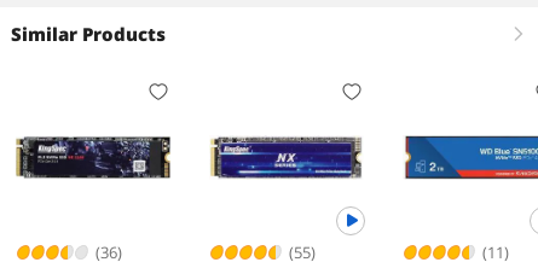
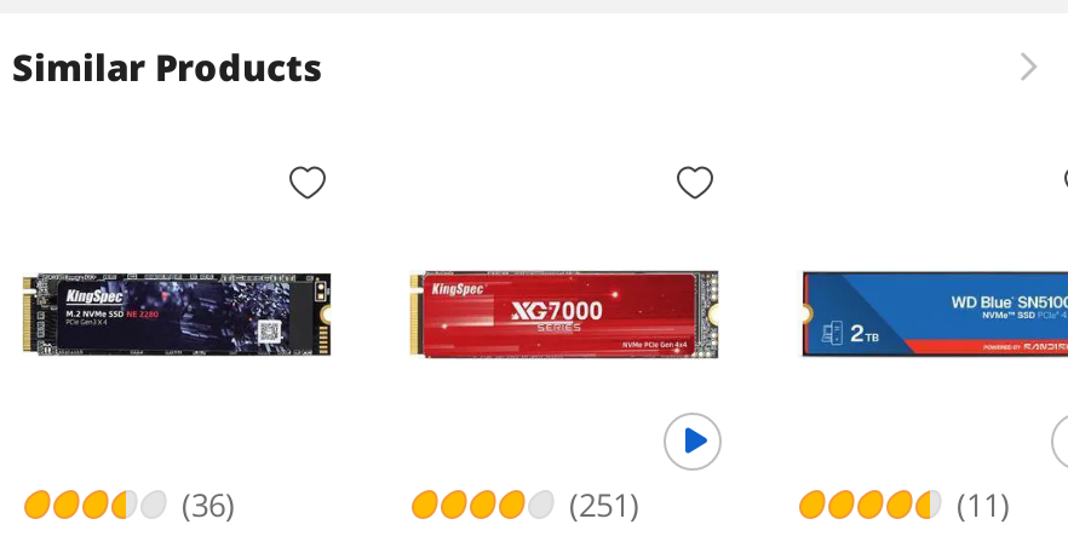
- [image]
+ [image]

- (55)
+ (251)
